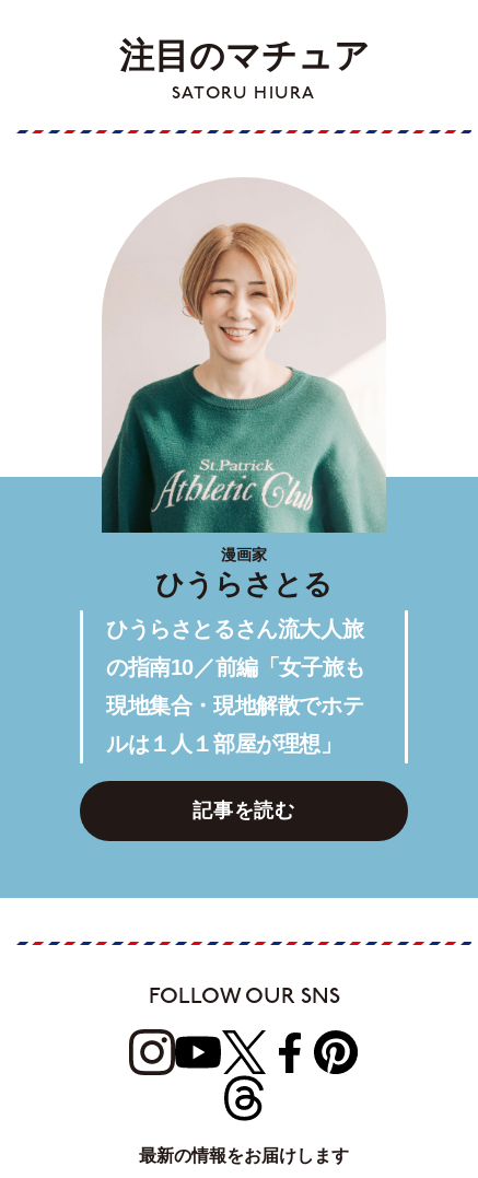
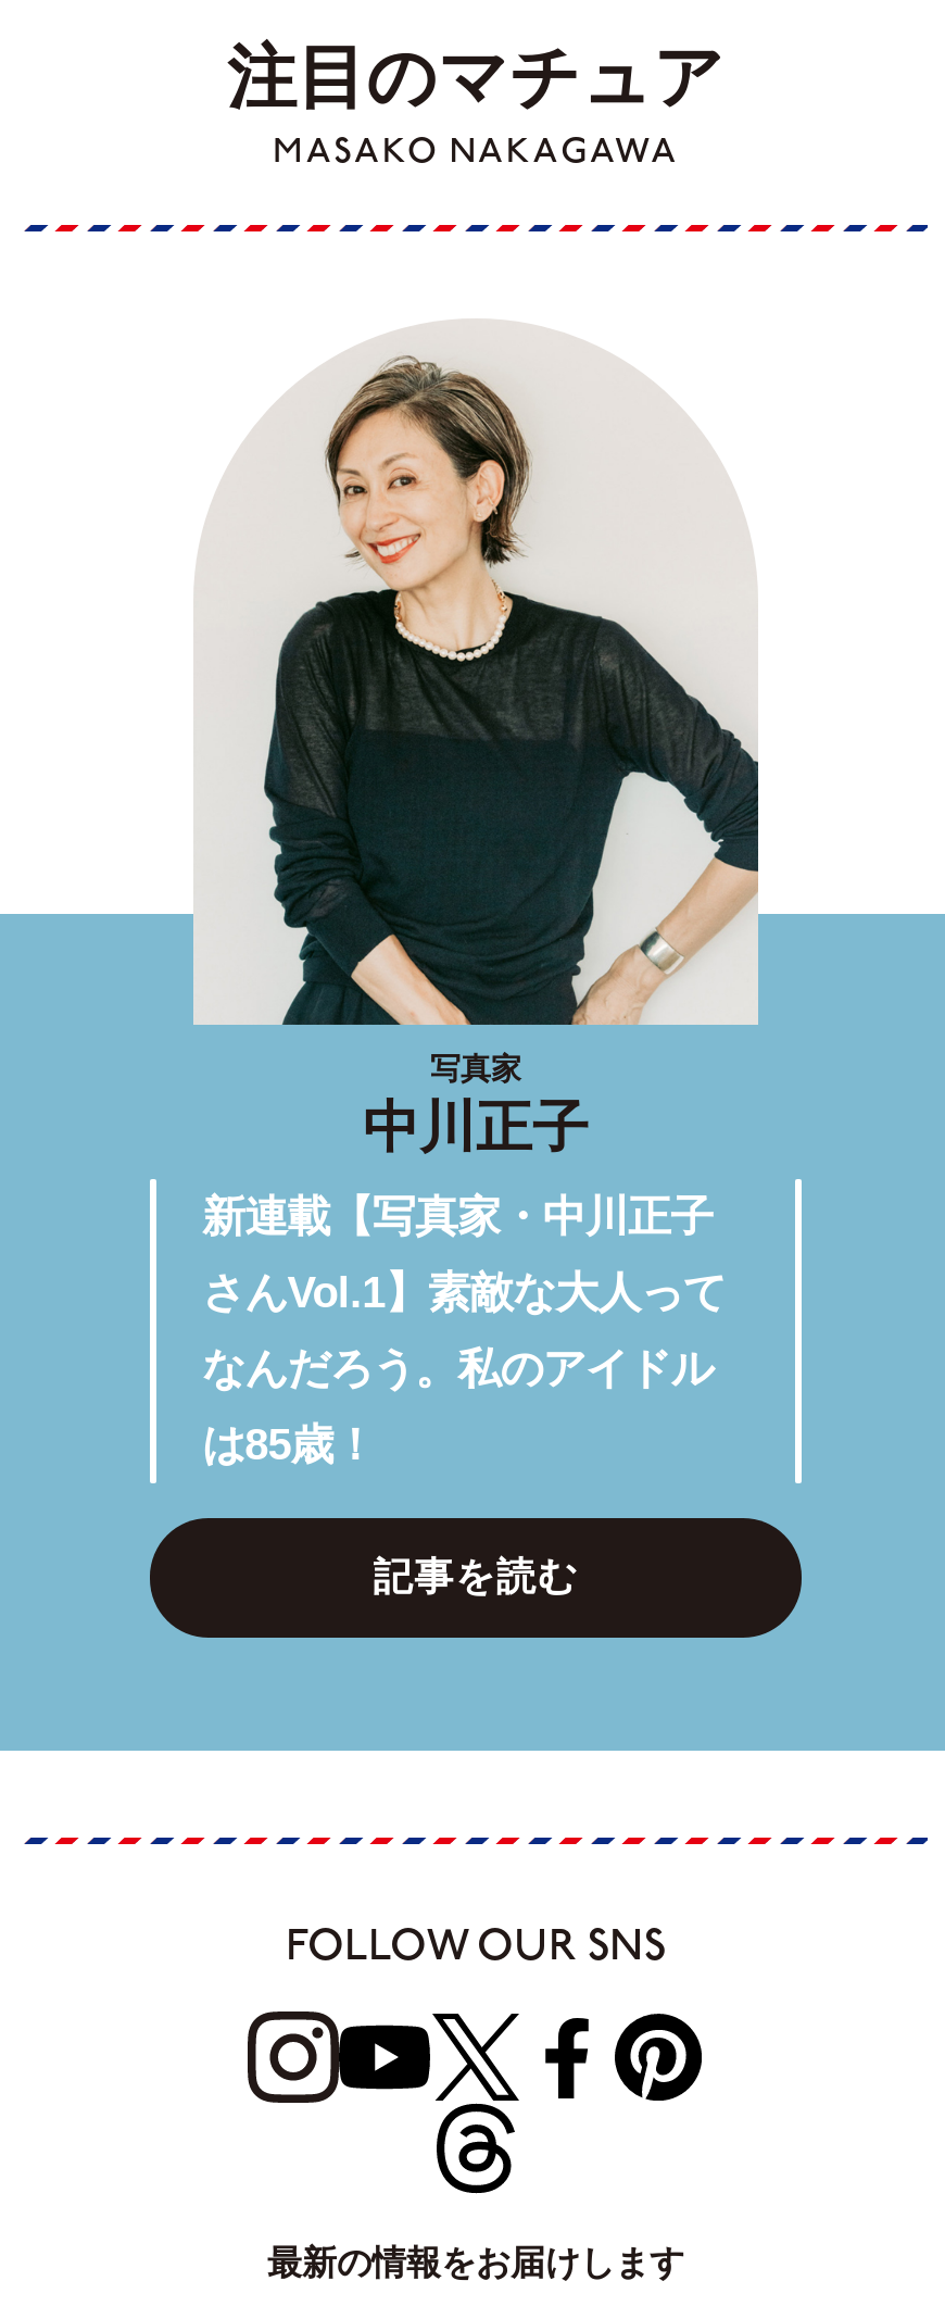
- SATORU HIURA
+ MASAKO NAKAGAWA

- [image]
- 漫画家
- ひうらさとる
+ [image]
+ 写真家
+ 中川正子

- ひうらさとるさん流大人旅
+ 新連載【写真家・中川正子

- の指南10／前編「女子旅も
+ さんVol.1】素敵な大人って

- 現地集合・現地解散でホテ
+ なんだろう。私のアイドル

- ルは１人１部屋が理想」
+ は85歳！
